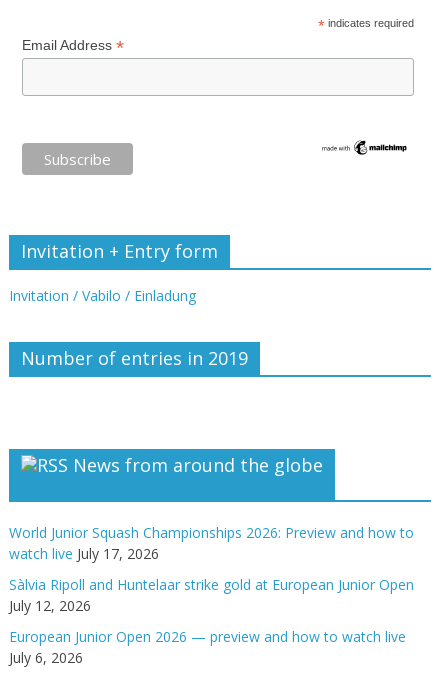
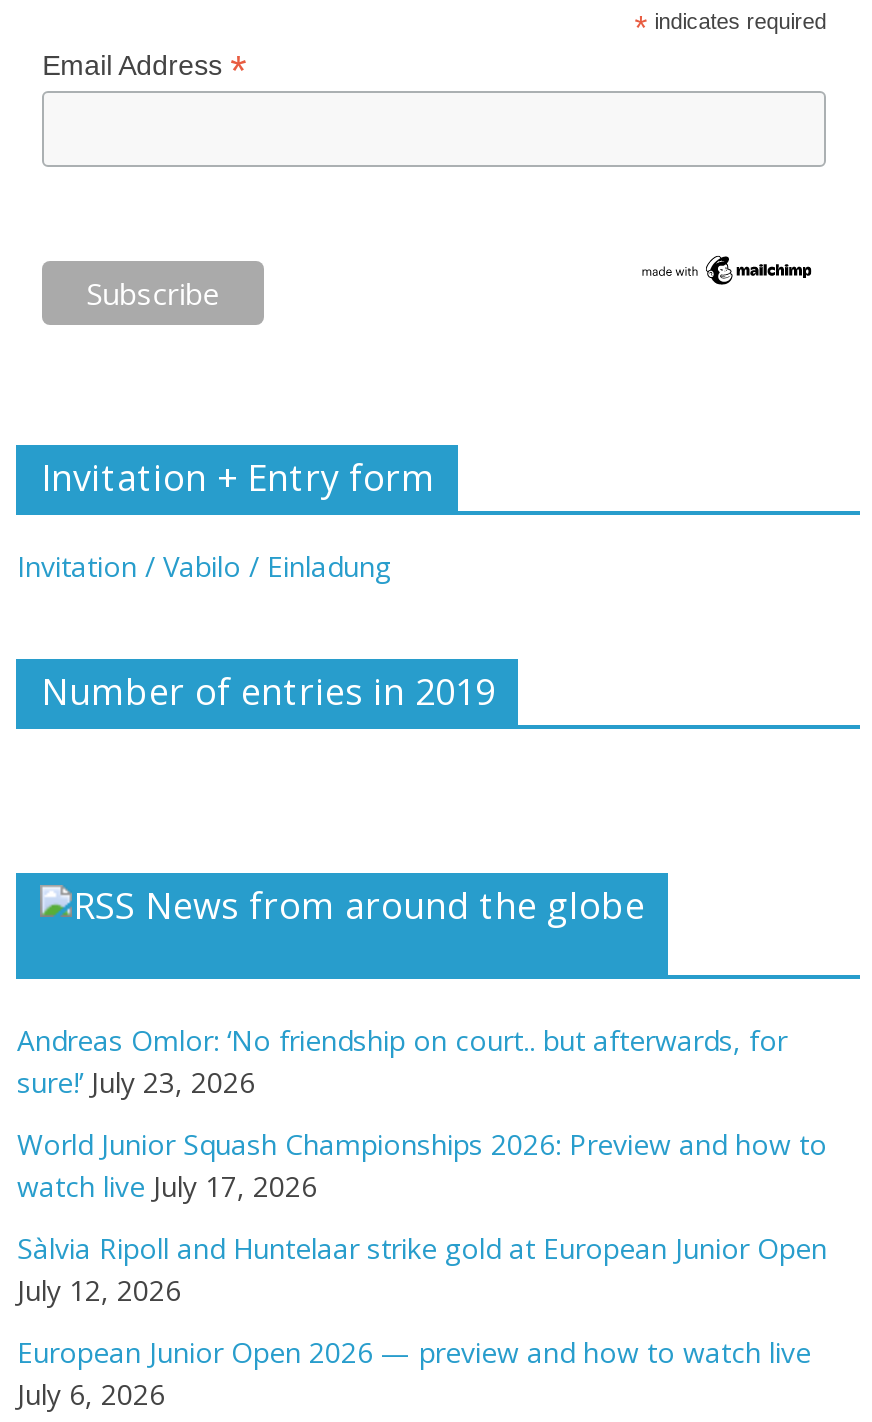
+ Andreas Omlor: ‘No friendship on court.. but afterwards, for
+ sure!’ July 23, 2026
